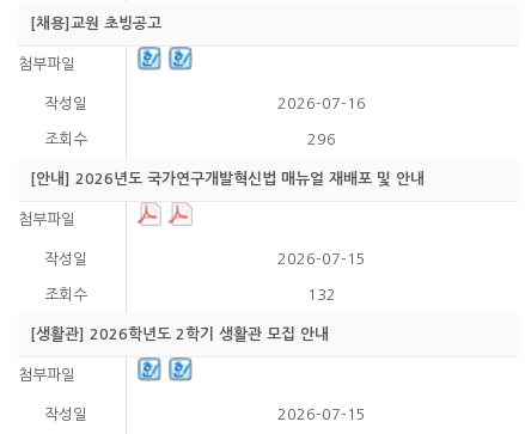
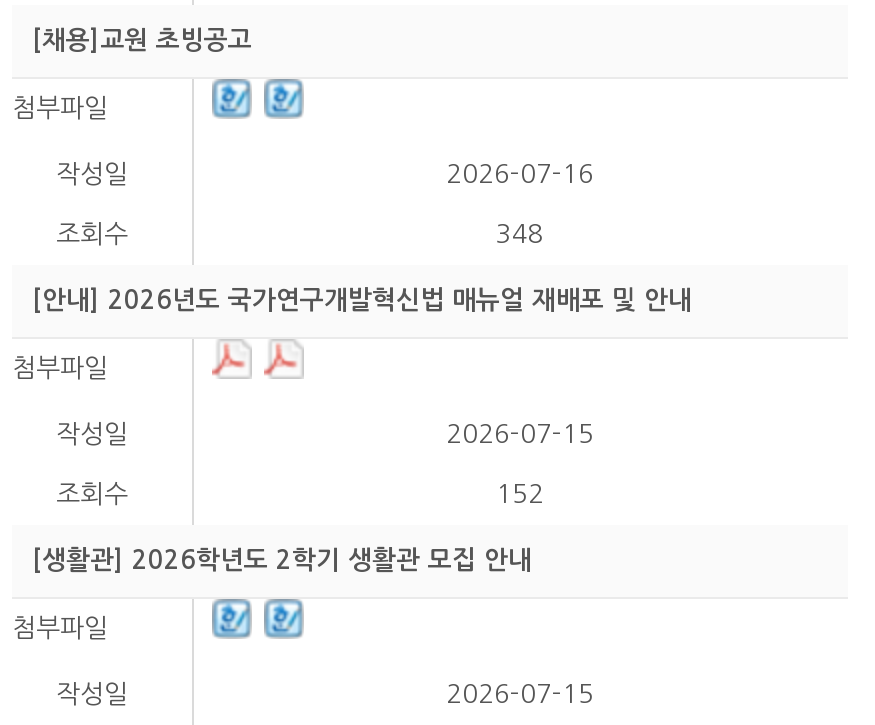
- 296
+ 348

- 132
+ 152
